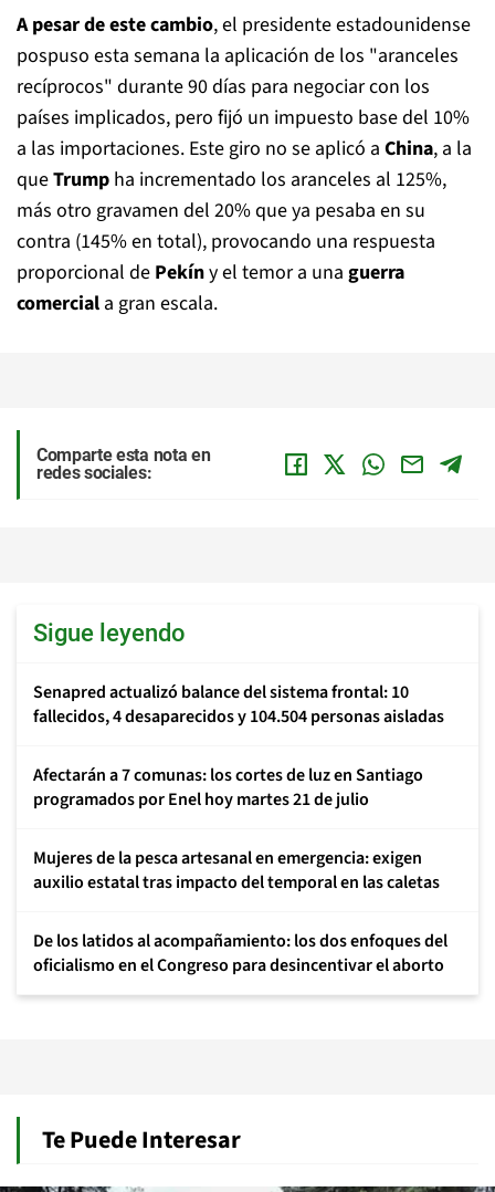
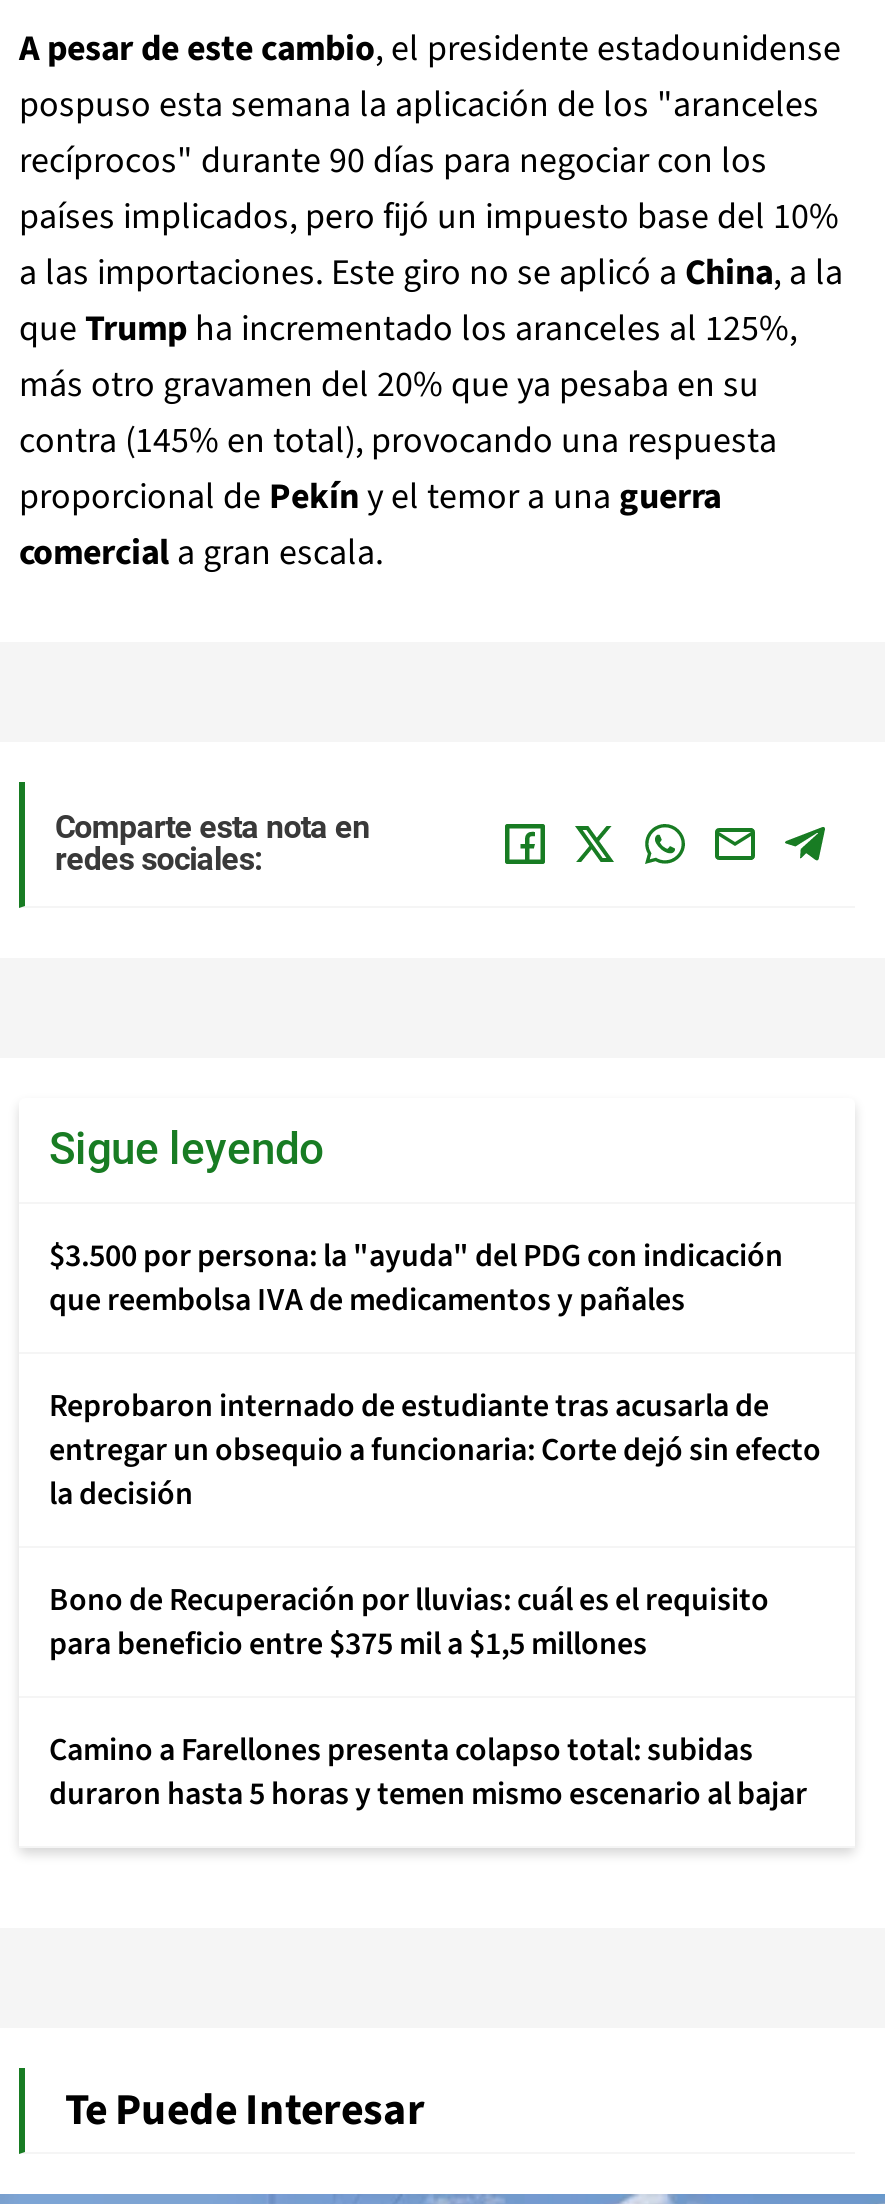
- Senapred actualizó balance del sistema frontal: 10
- fallecidos, 4 desaparecidos y 104.504 personas aisladas
+ $3.500 por persona: la "ayuda" del PDG con indicación
+ que reembolsa IVA de medicamentos y pañales

- Afectarán a 7 comunas: los cortes de luz en Santiago
- programados por Enel hoy martes 21 de julio
+ Reprobaron internado de estudiante tras acusarla de
+ entregar un obsequio a funcionaria: Corte dejó sin efecto
+ la decisión

- Mujeres de la pesca artesanal en emergencia: exigen
- auxilio estatal tras impacto del temporal en las caletas
+ Bono de Recuperación por lluvias: cuál es el requisito
+ para beneficio entre $375 mil a $1,5 millones

- De los latidos al acompañamiento: los dos enfoques del
- oficialismo en el Congreso para desincentivar el aborto
+ Camino a Farellones presenta colapso total: subidas
+ duraron hasta 5 horas y temen mismo escenario al bajar
